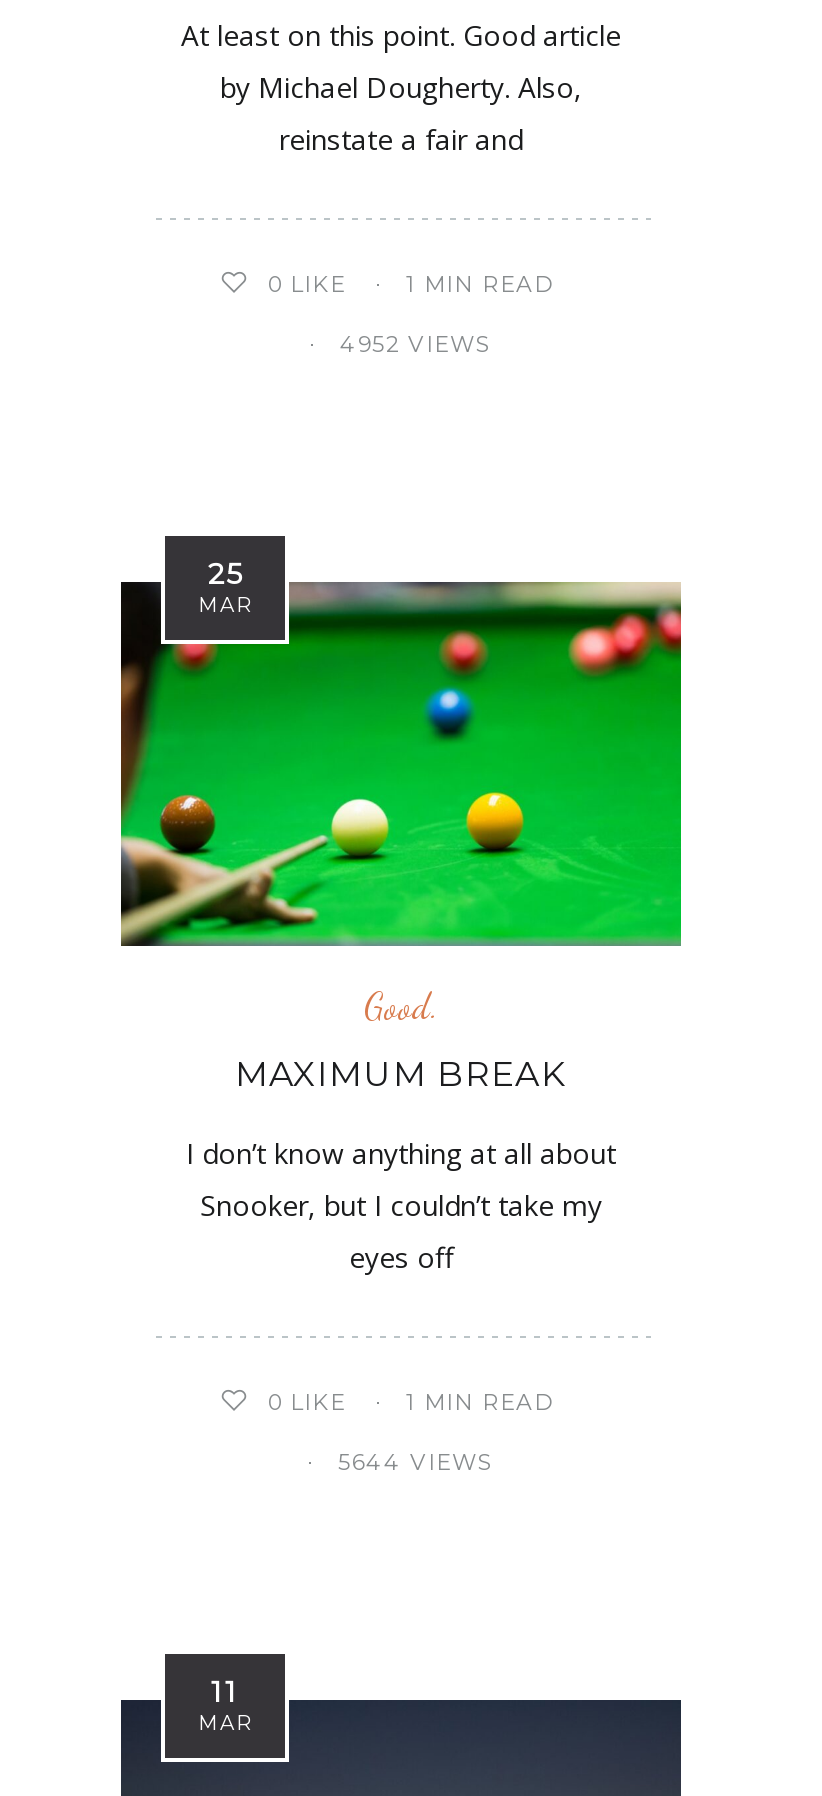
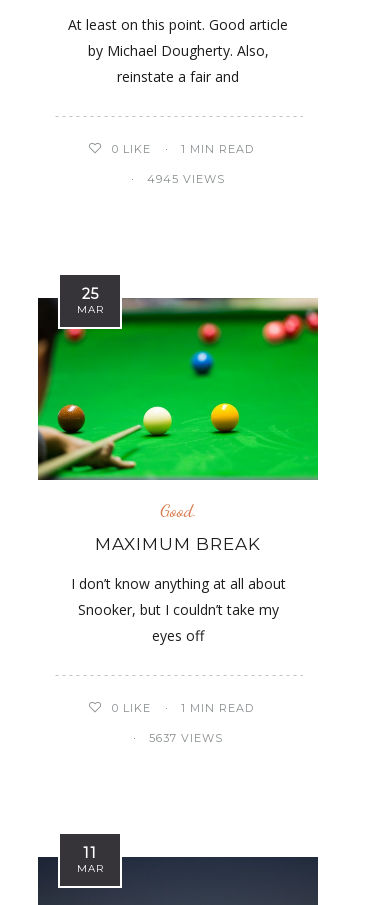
- 4952 VIEWS
+ 4945 VIEWS

- 5644 VIEWS
+ 5637 VIEWS
